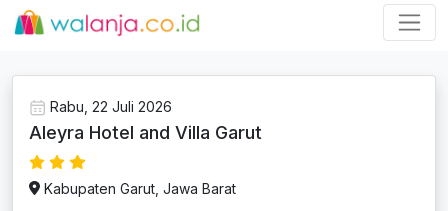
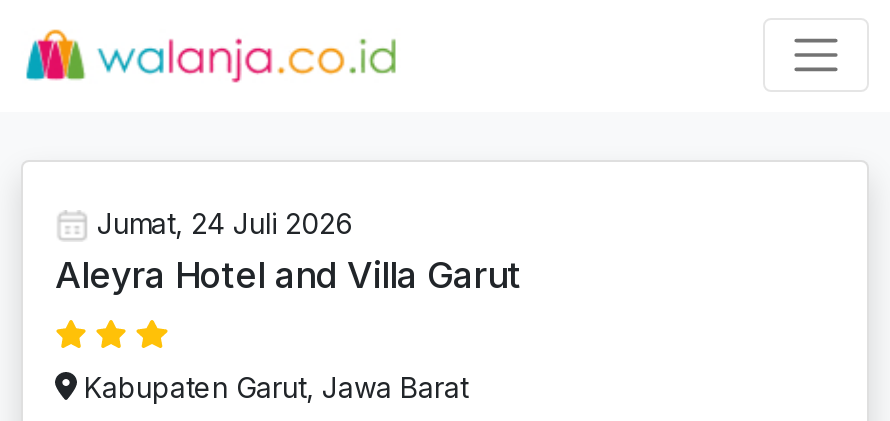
- Rabu, 22 Juli 2026
+ Jumat, 24 Juli 2026
